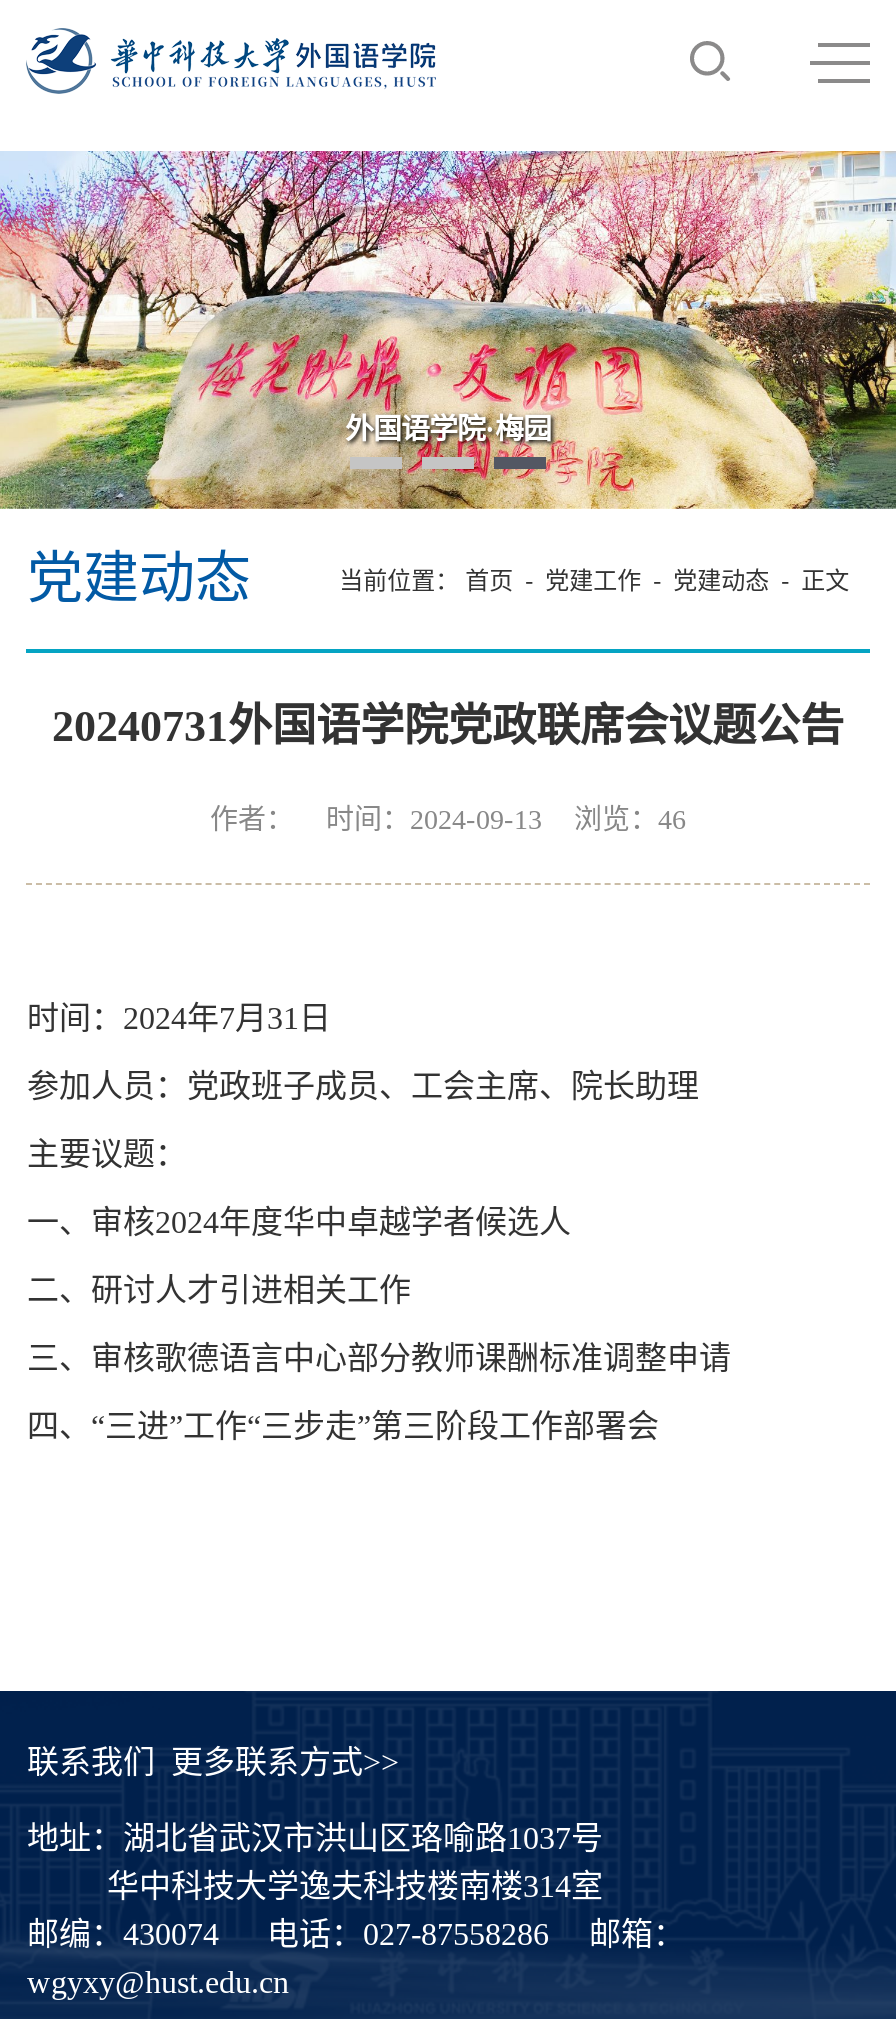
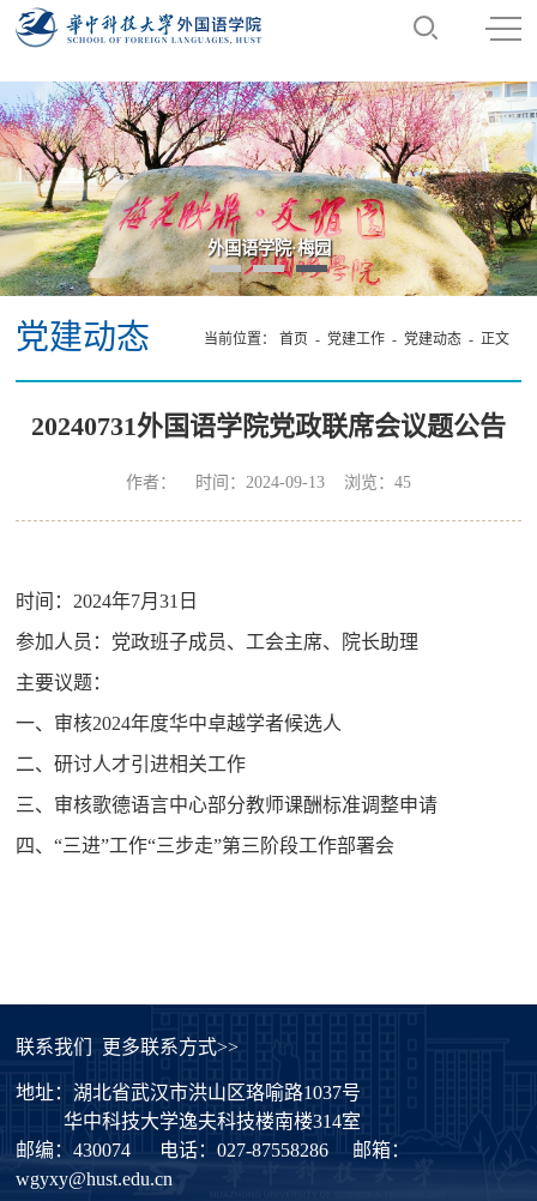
- 作者： 时间：2024-09-13 浏览：46
+ 作者： 时间：2024-09-13 浏览：45
